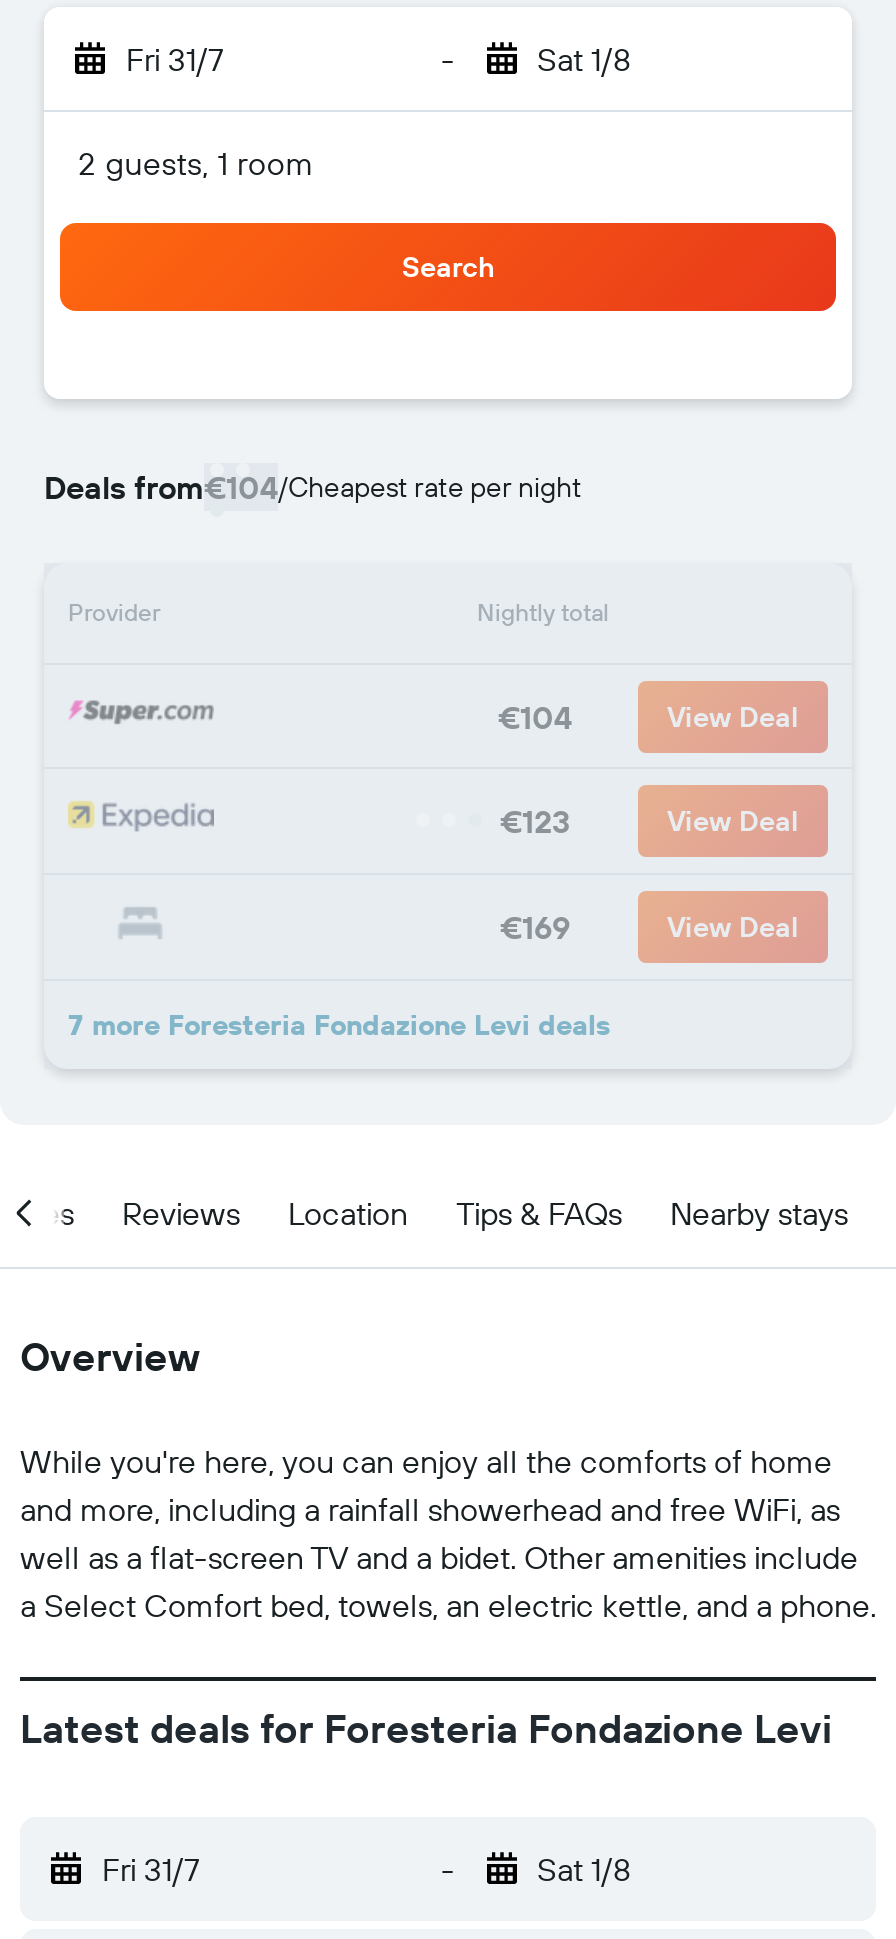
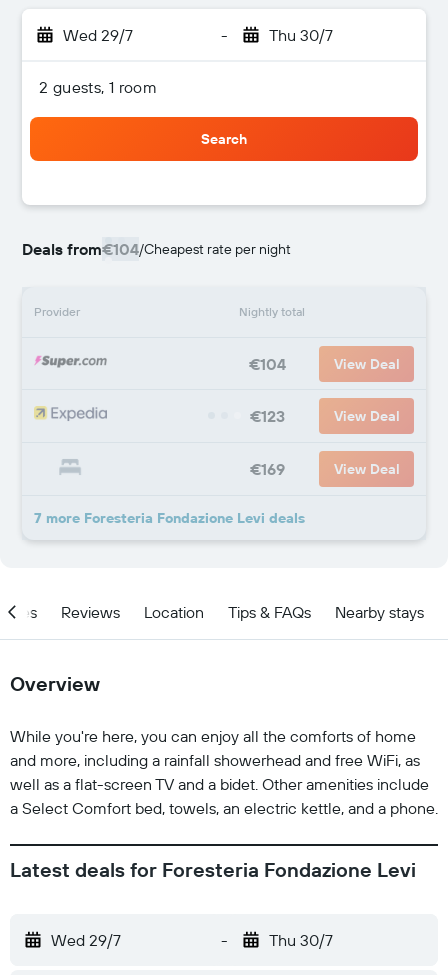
- Fri 31/7
+ Wed 29/7

- Sat 1/8
+ Thu 30/7

- Fri 31/7
+ Wed 29/7

- Sat 1/8
+ Thu 30/7
